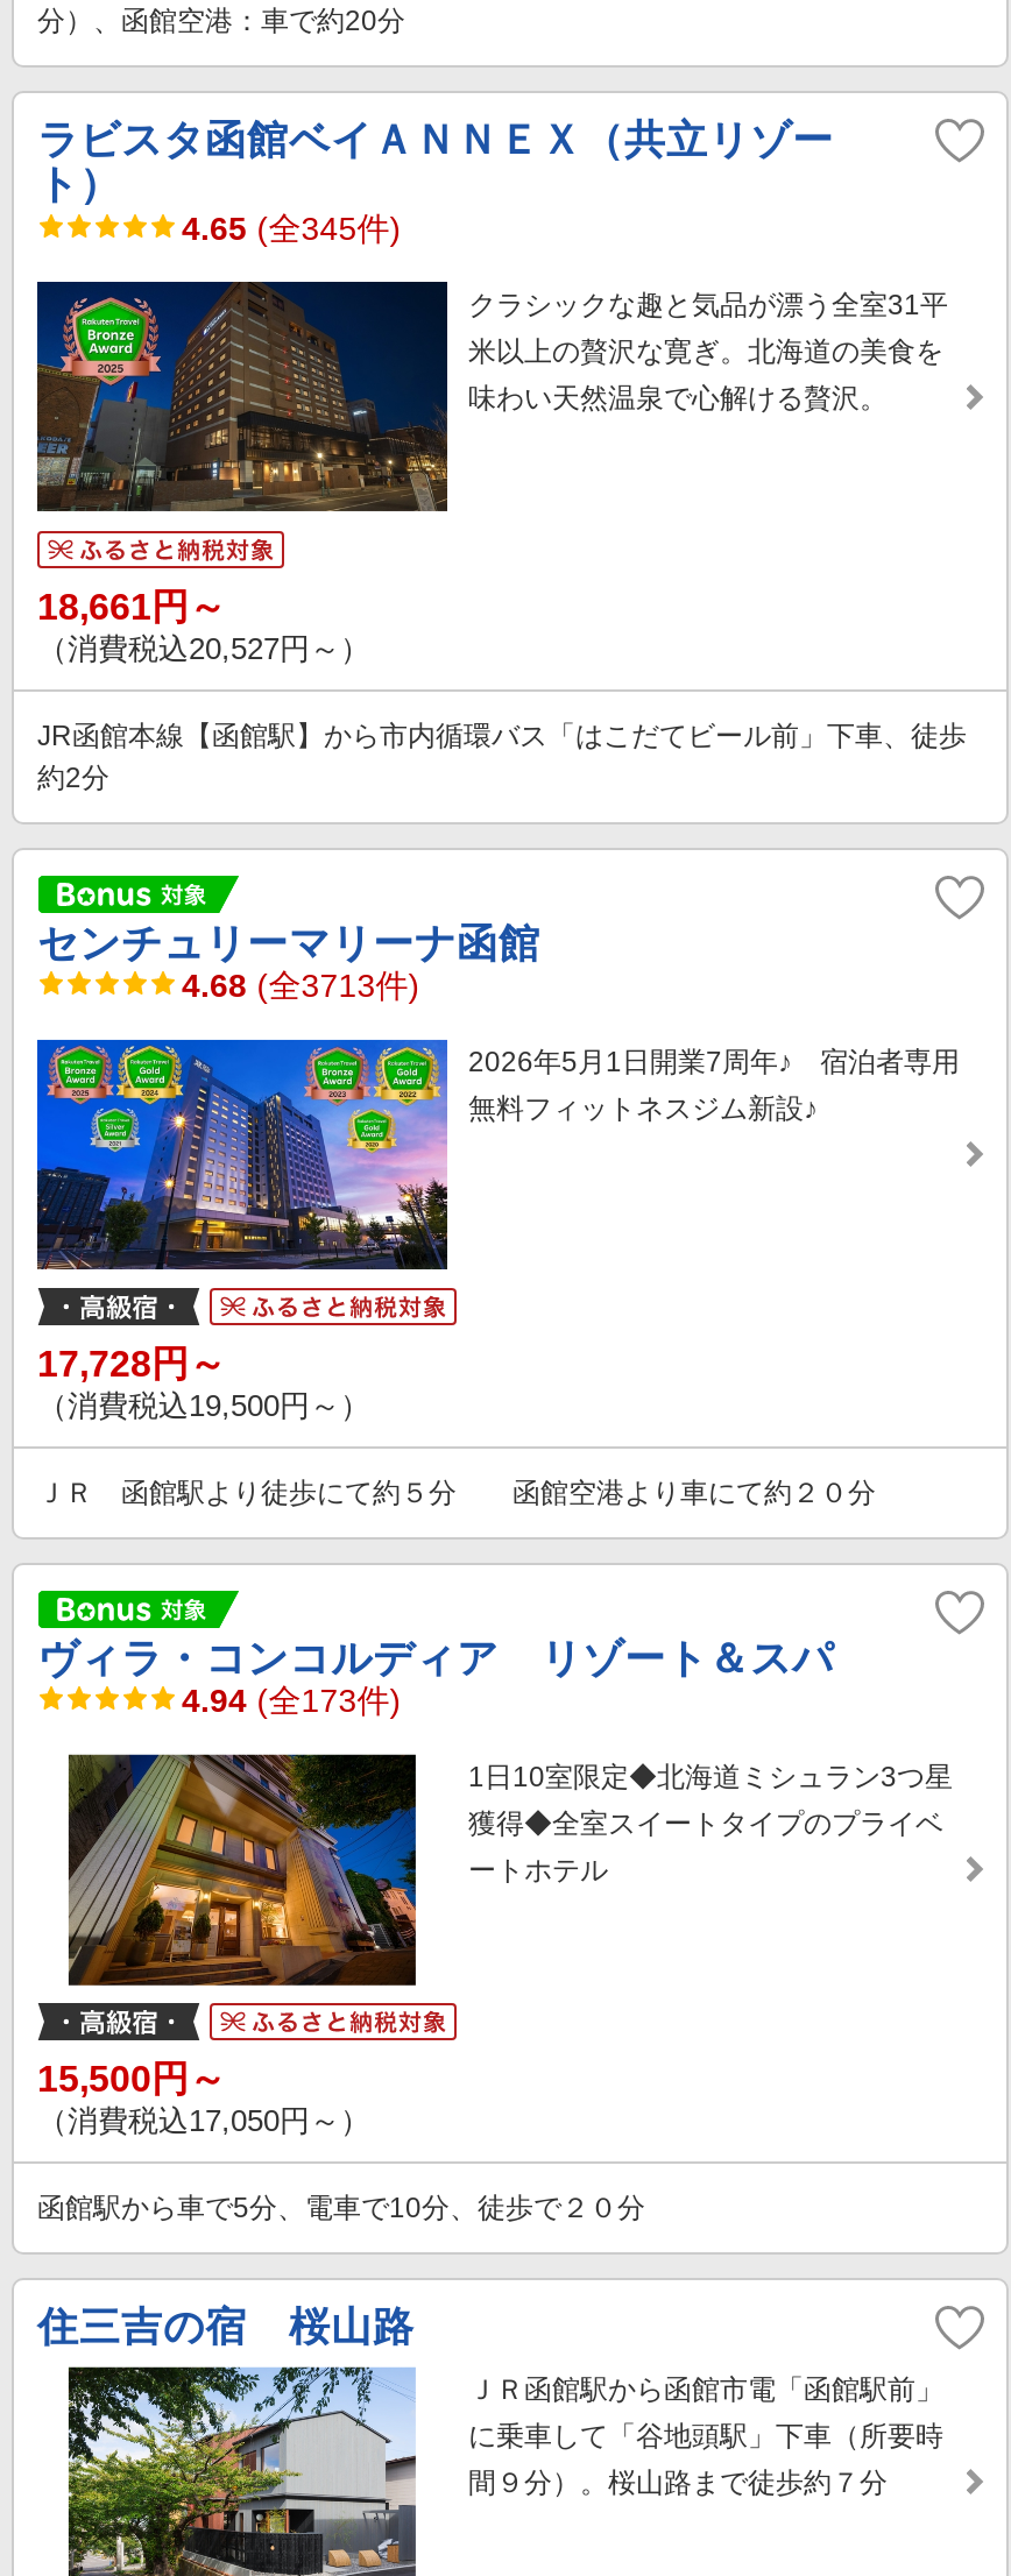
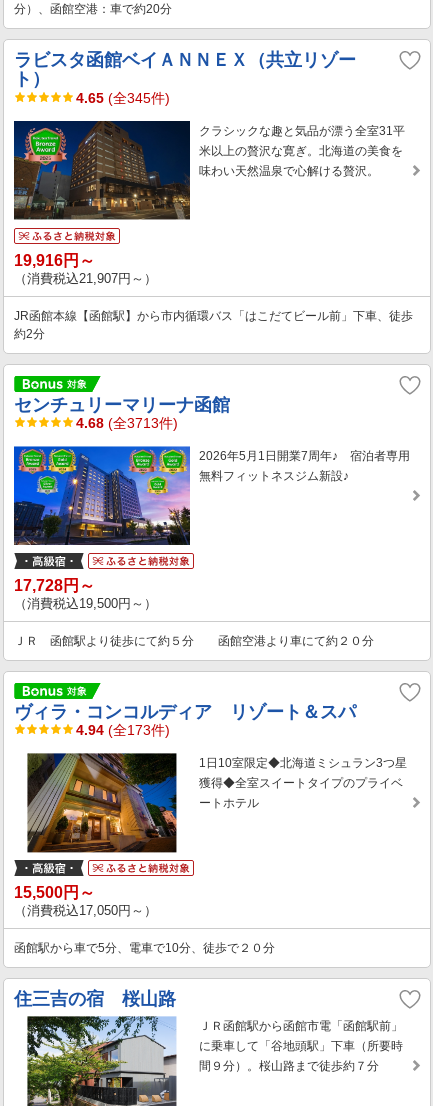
- 18,661円～
+ 19,916円～

- （消費税込20,527円～）
+ （消費税込21,907円～）
